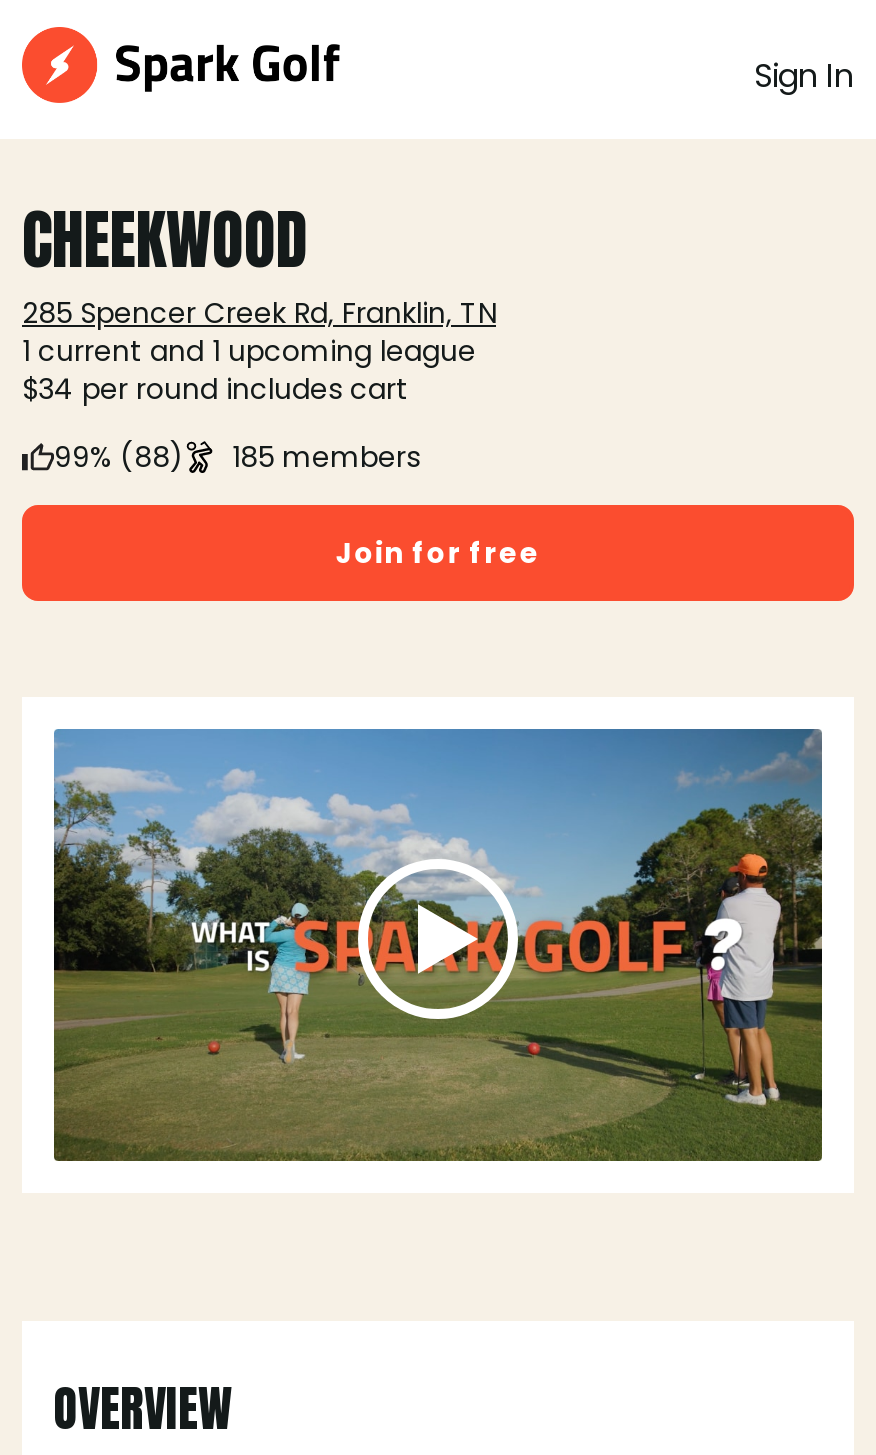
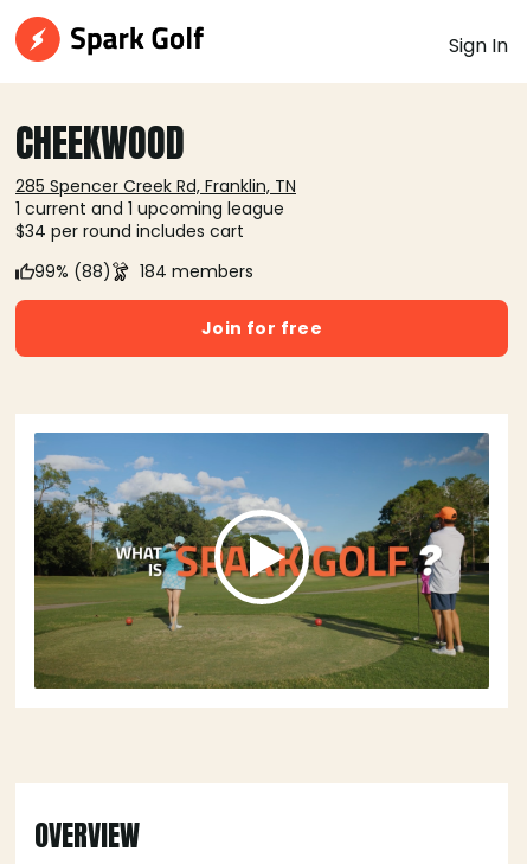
- 99% (88) 185 members
+ 99% (88) 184 members
